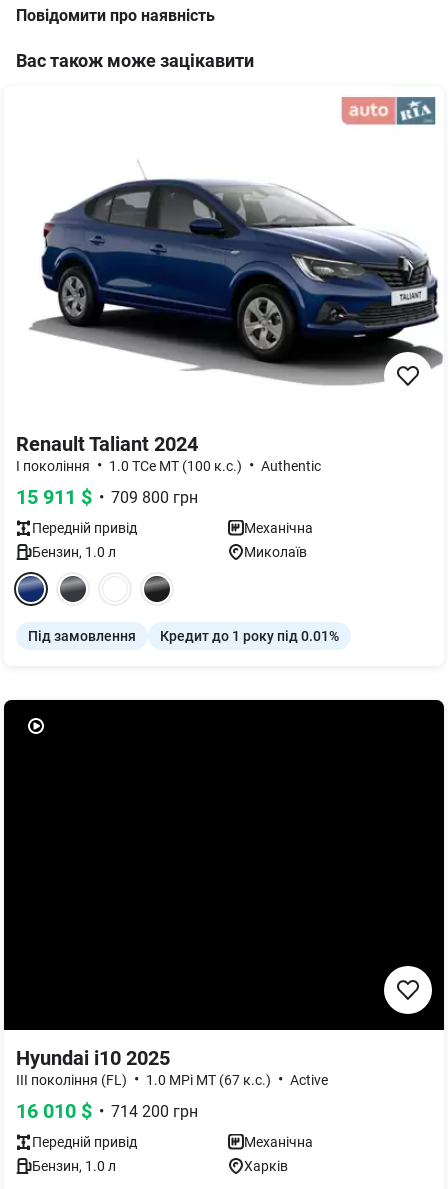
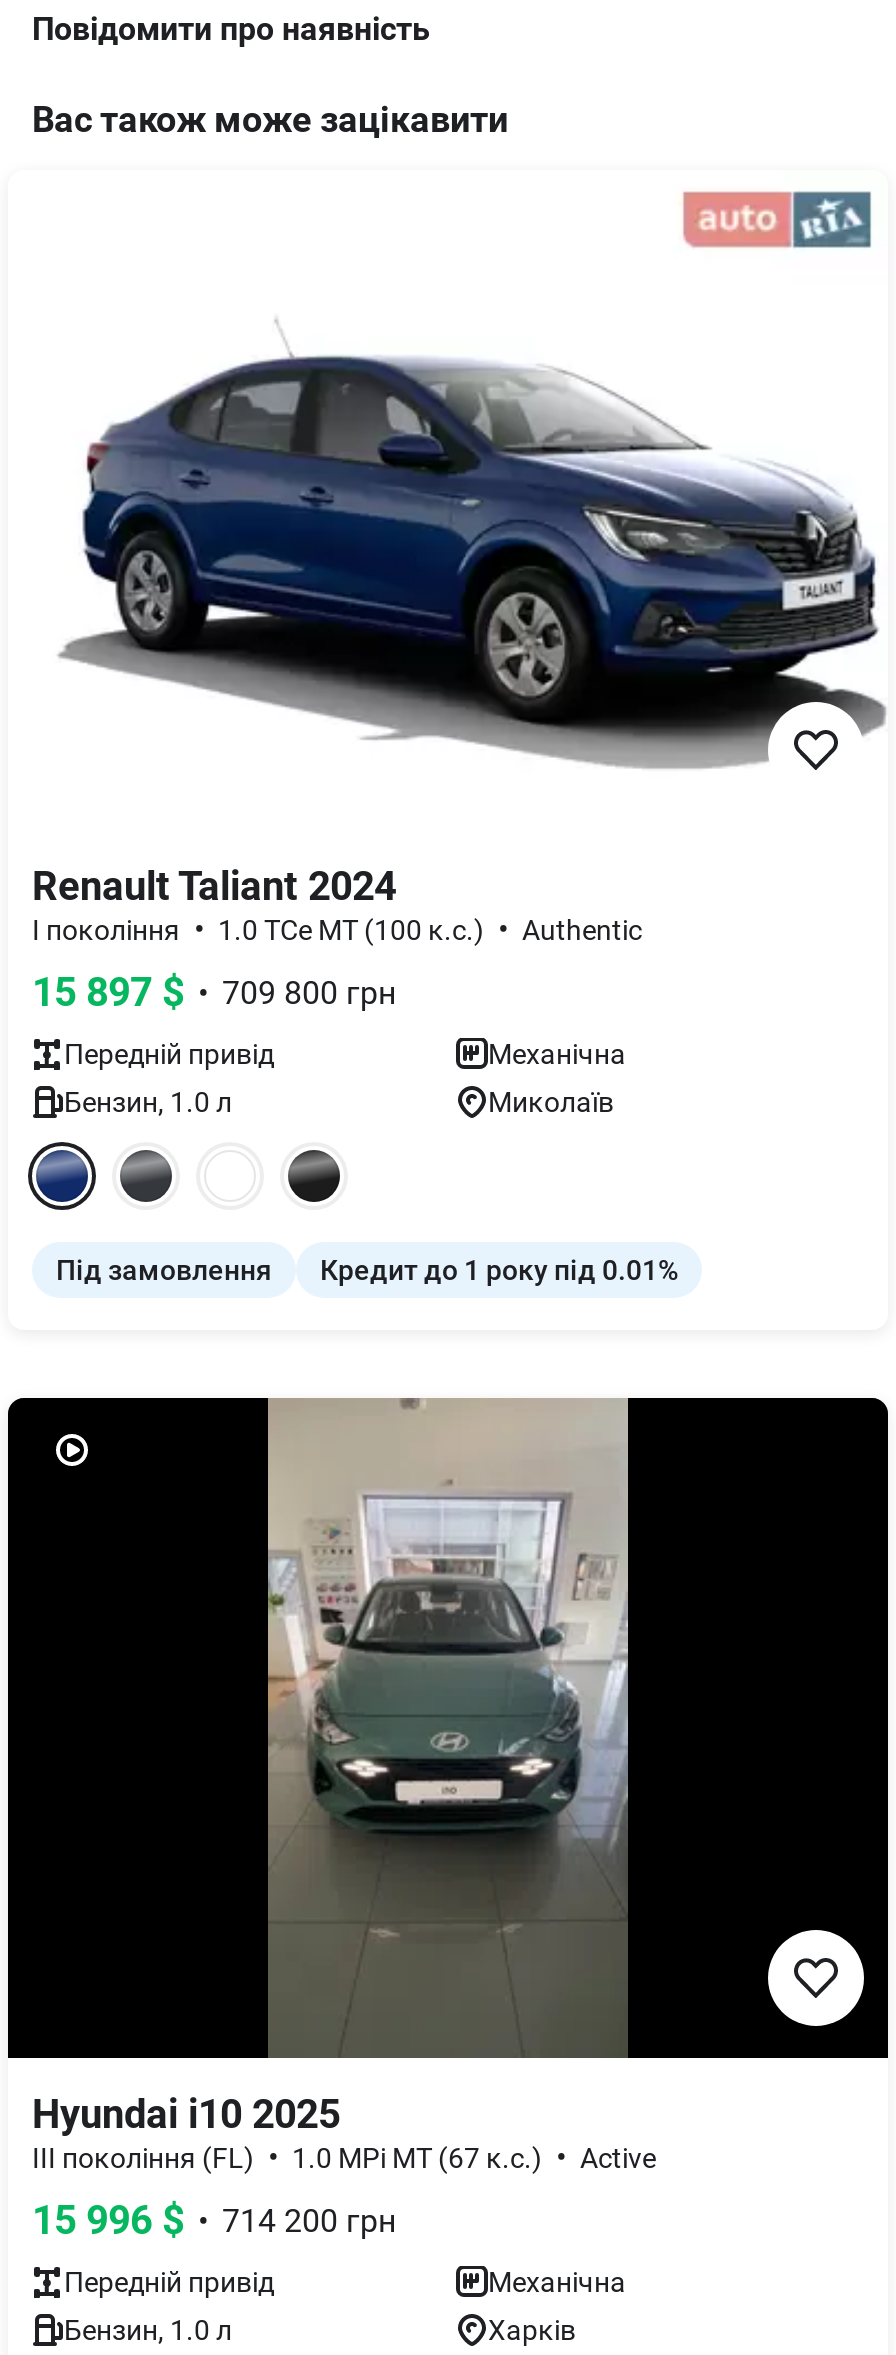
- 15 911 $ • 709 800 грн
+ 15 897 $ • 709 800 грн

+ [image]

- 16 010 $ • 714 200 грн
+ 15 996 $ • 714 200 грн
